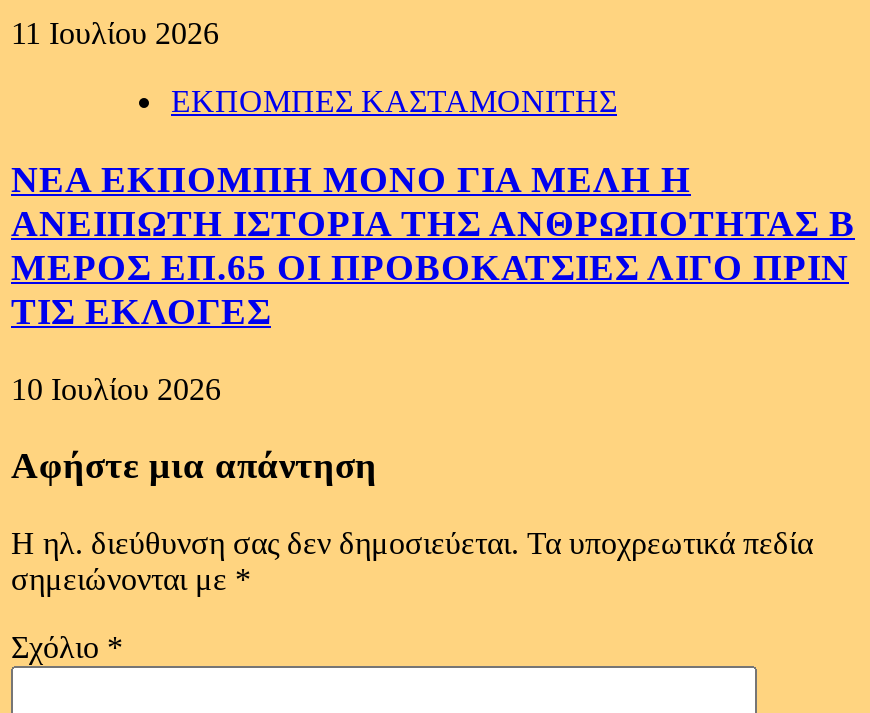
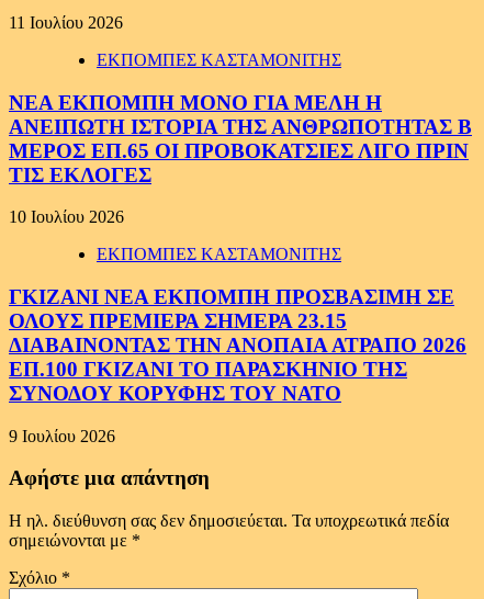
+ ΕΚΠΟΜΠΕΣ ΚΑΣΤΑΜΟΝΙΤΗΣ
+ ΓΚΙΖΑΝΙ ΝΕΑ ΕΚΠΟΜΠΗ ΠΡΟΣΒΑΣΙΜΗ ΣΕ
+ ΟΛΟΥΣ ΠΡΕΜΙΕΡΑ ΣΗΜΕΡΑ 23.15
+ ΔΙΑΒΑΙΝΟΝΤΑΣ ΤΗΝ ΑΝΟΠΑΙΑ ΑΤΡΑΠΟ 2026
+ ΕΠ.100 ΓΚΙΖΑΝΙ ΤΟ ΠΑΡΑΣΚΗΝΙΟ ΤΗΣ
+ ΣΥΝΟΔΟΥ ΚΟΡΥΦΗΣ ΤΟΥ ΝΑΤΟ
+ 9 Ιουλίου 2026
